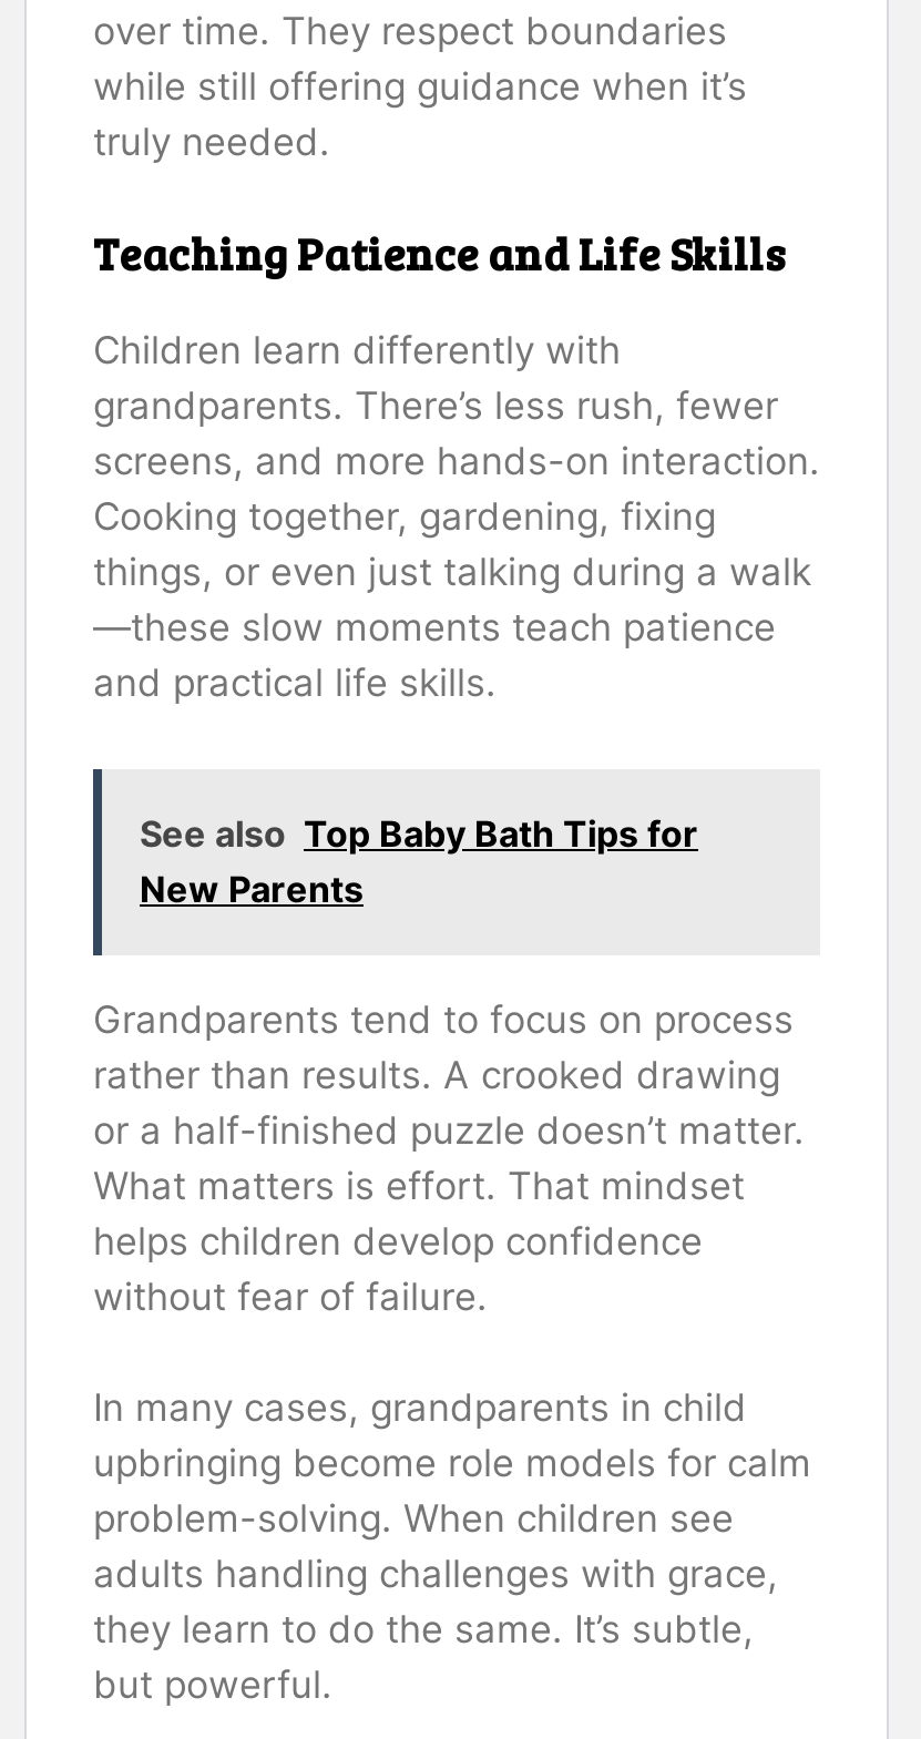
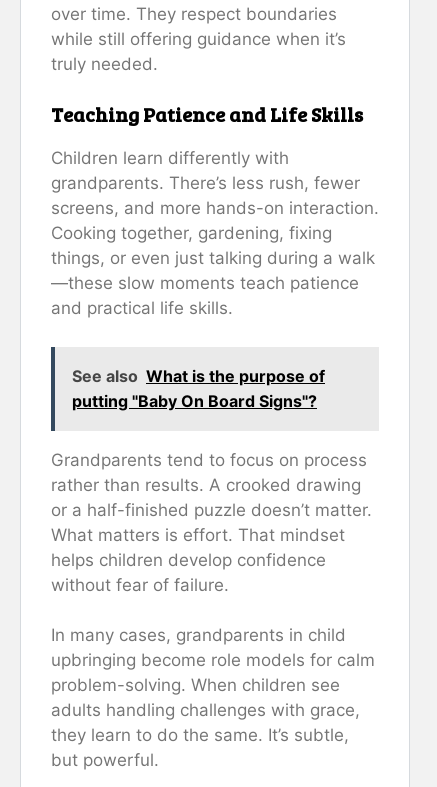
- See also Top Baby Bath Tips for
- New Parents
+ See also What is the purpose of
+ putting "Baby On Board Signs"?
